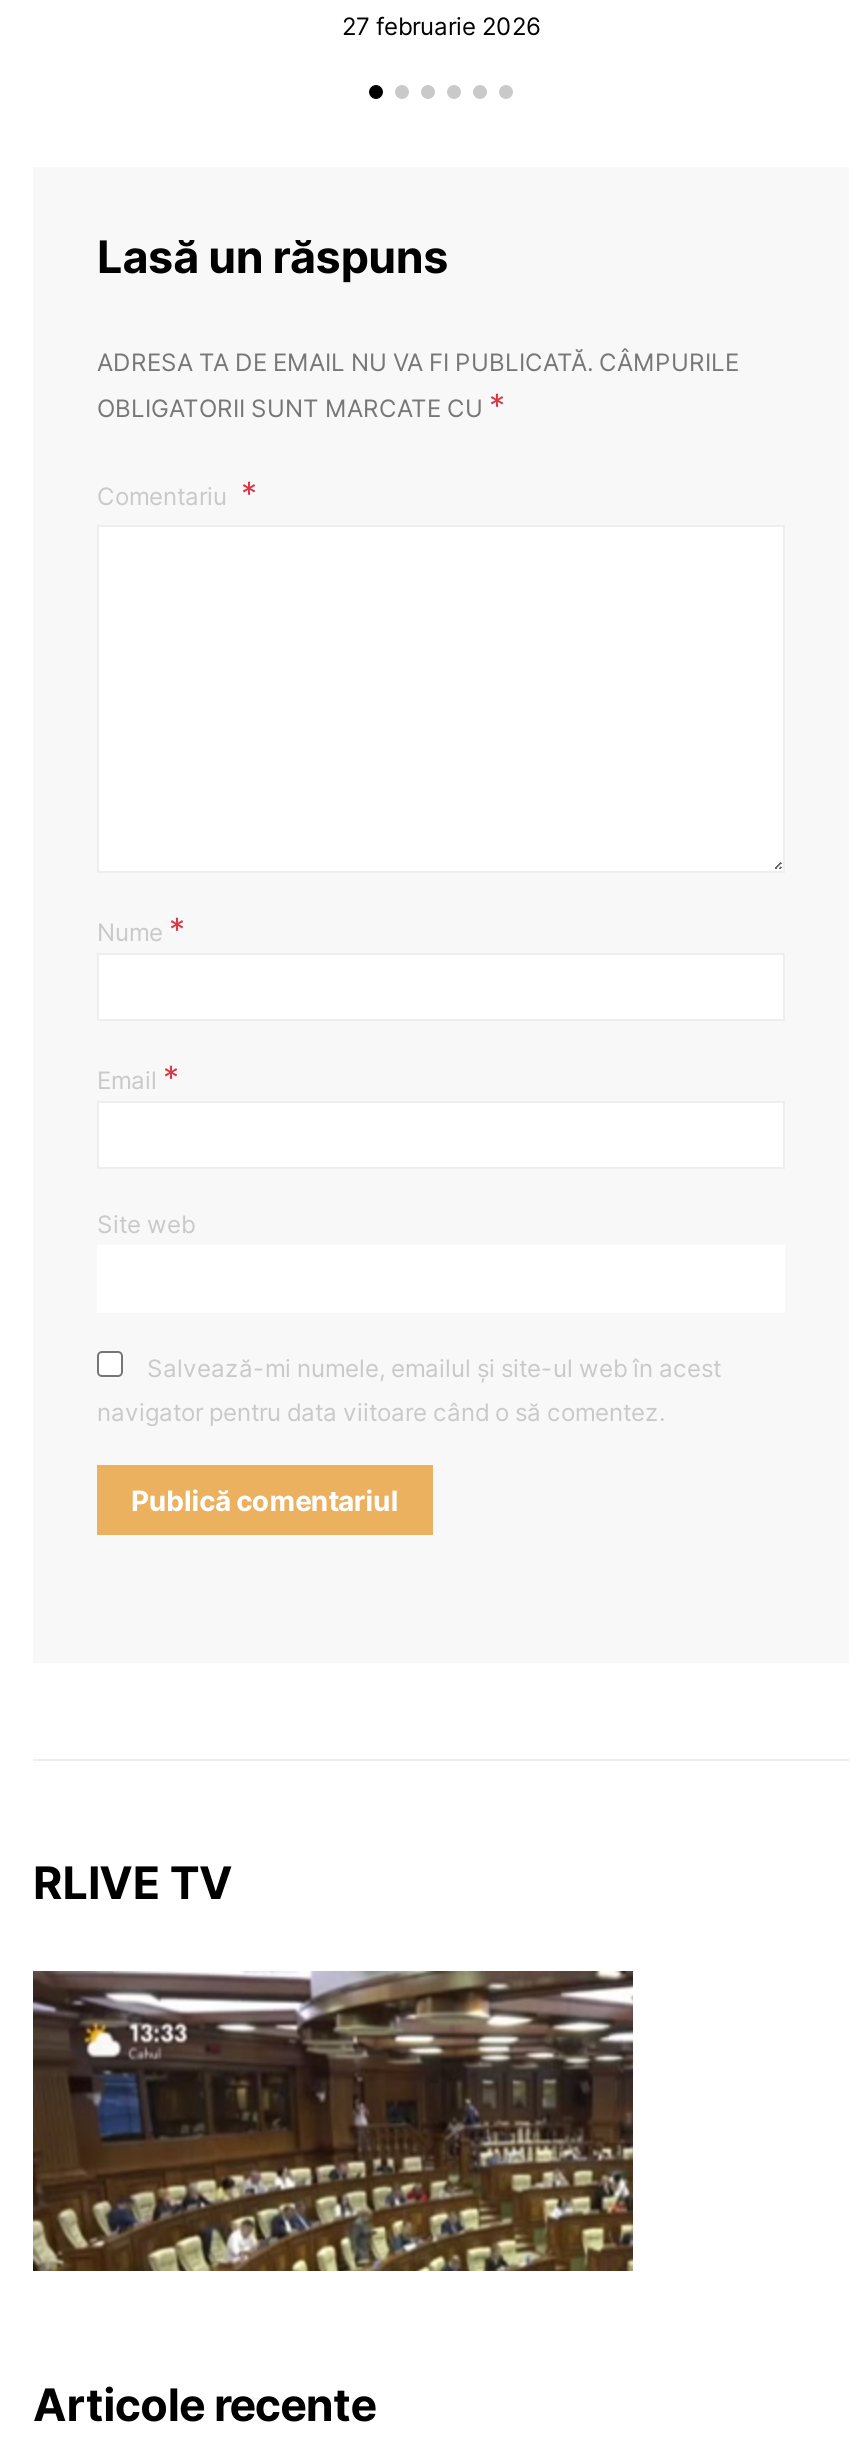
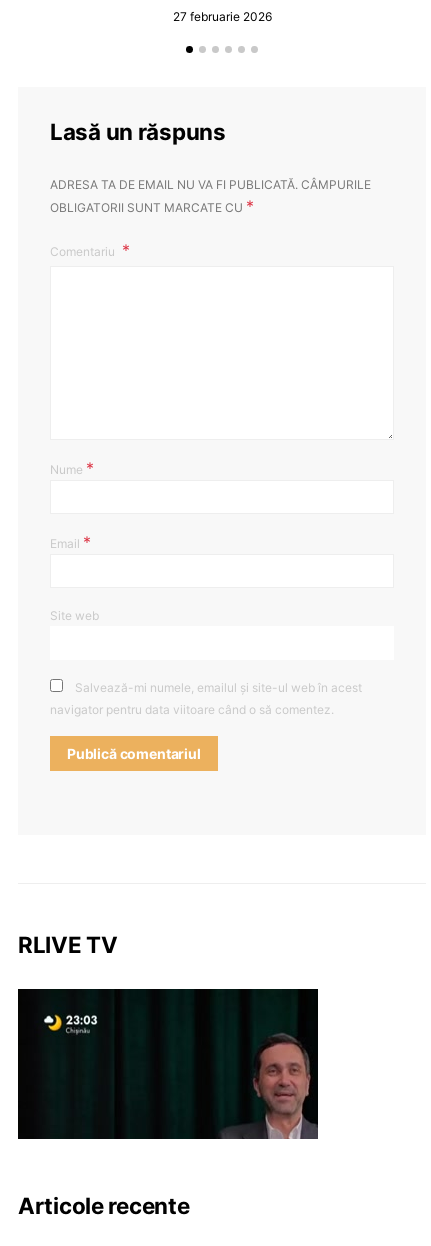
- [image]
+ [image]
